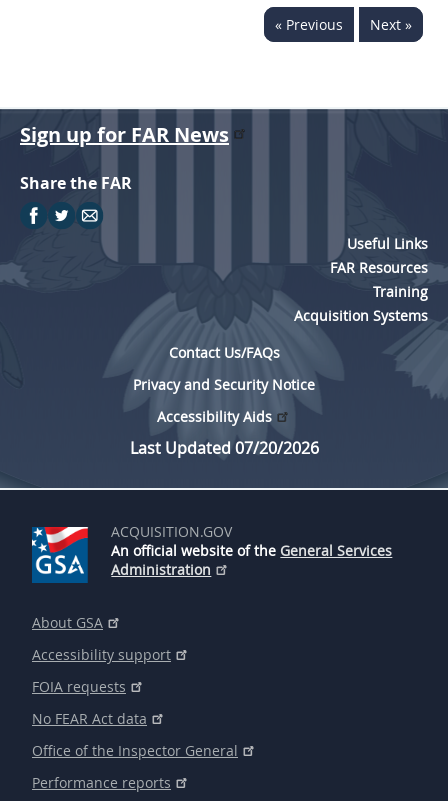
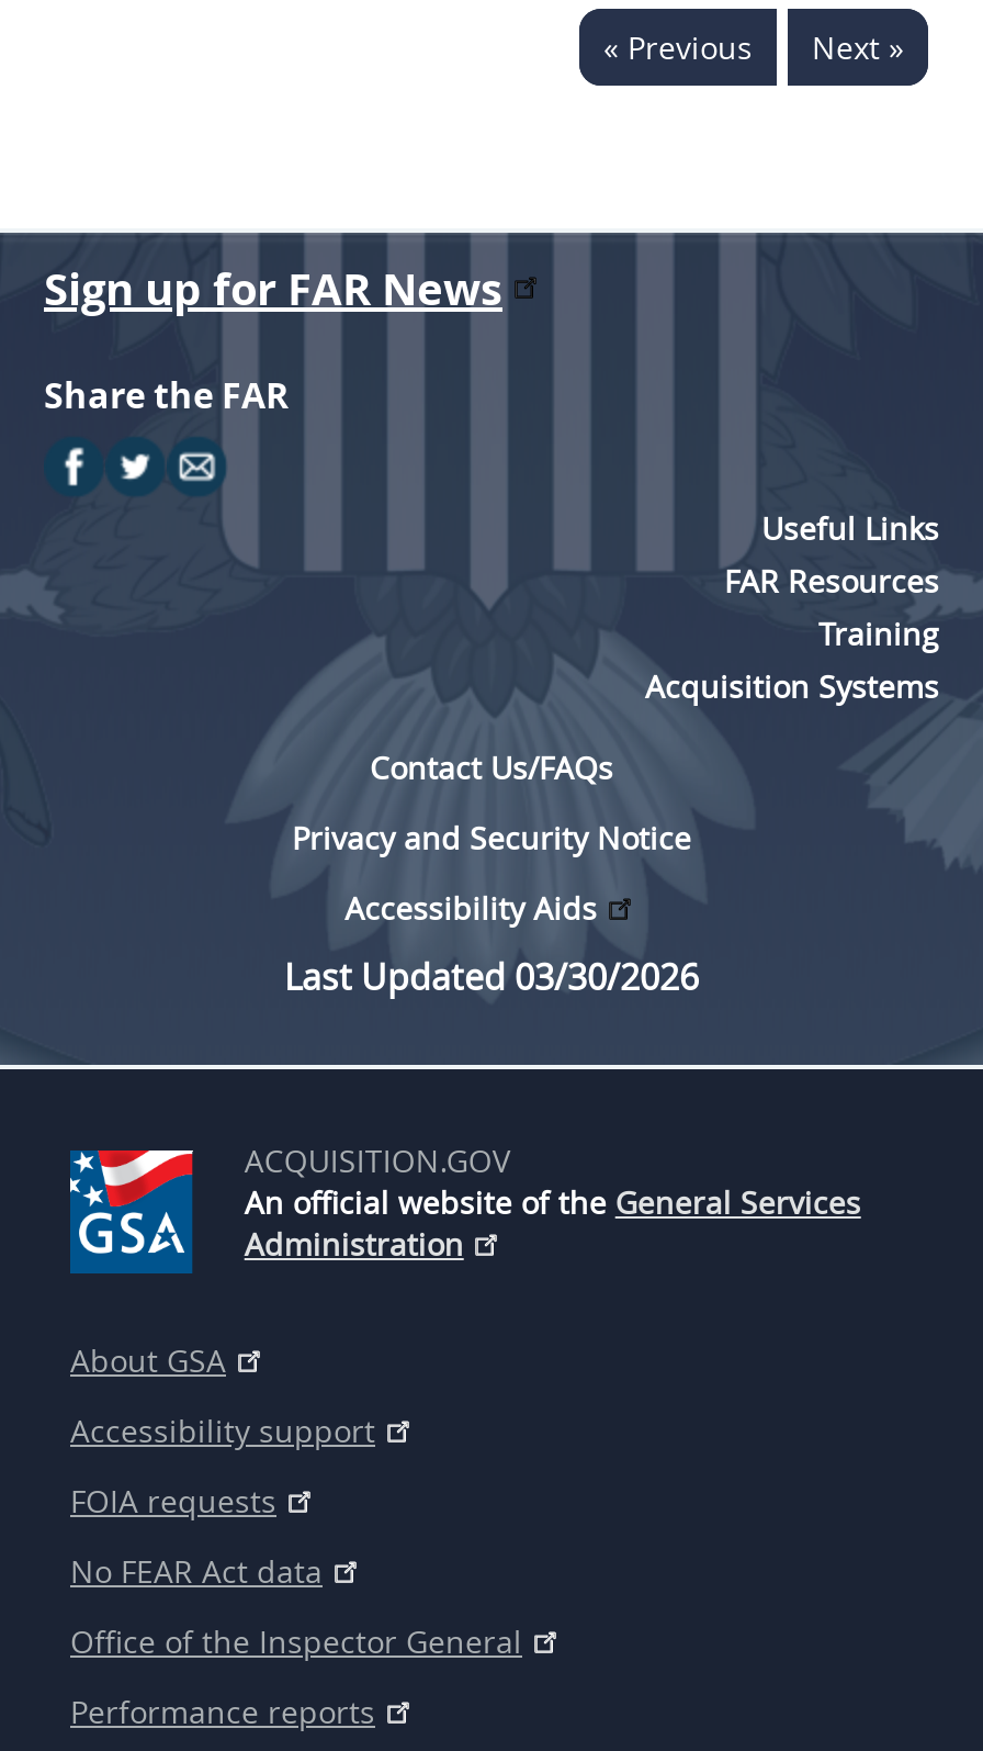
- Last Updated 07/20/2026
+ Last Updated 03/30/2026
